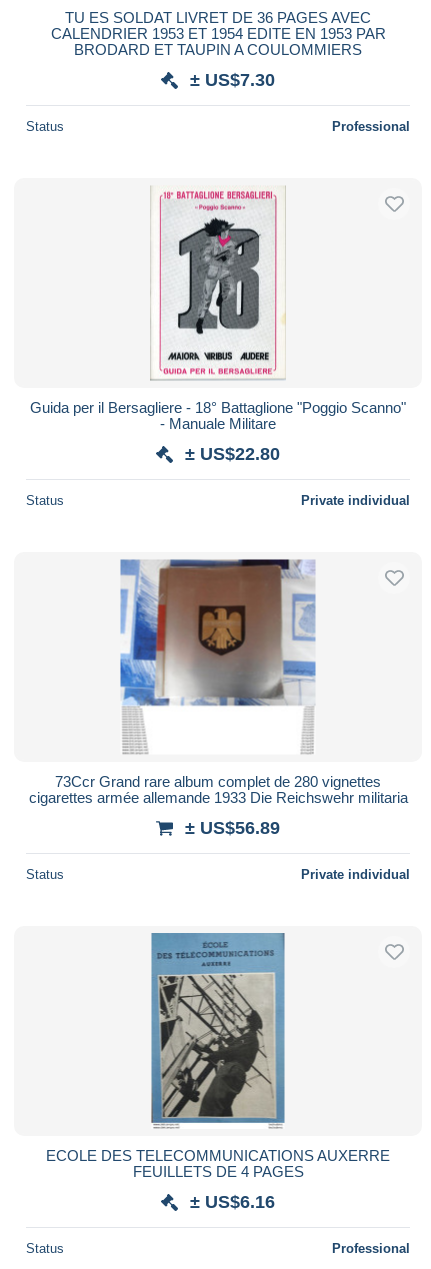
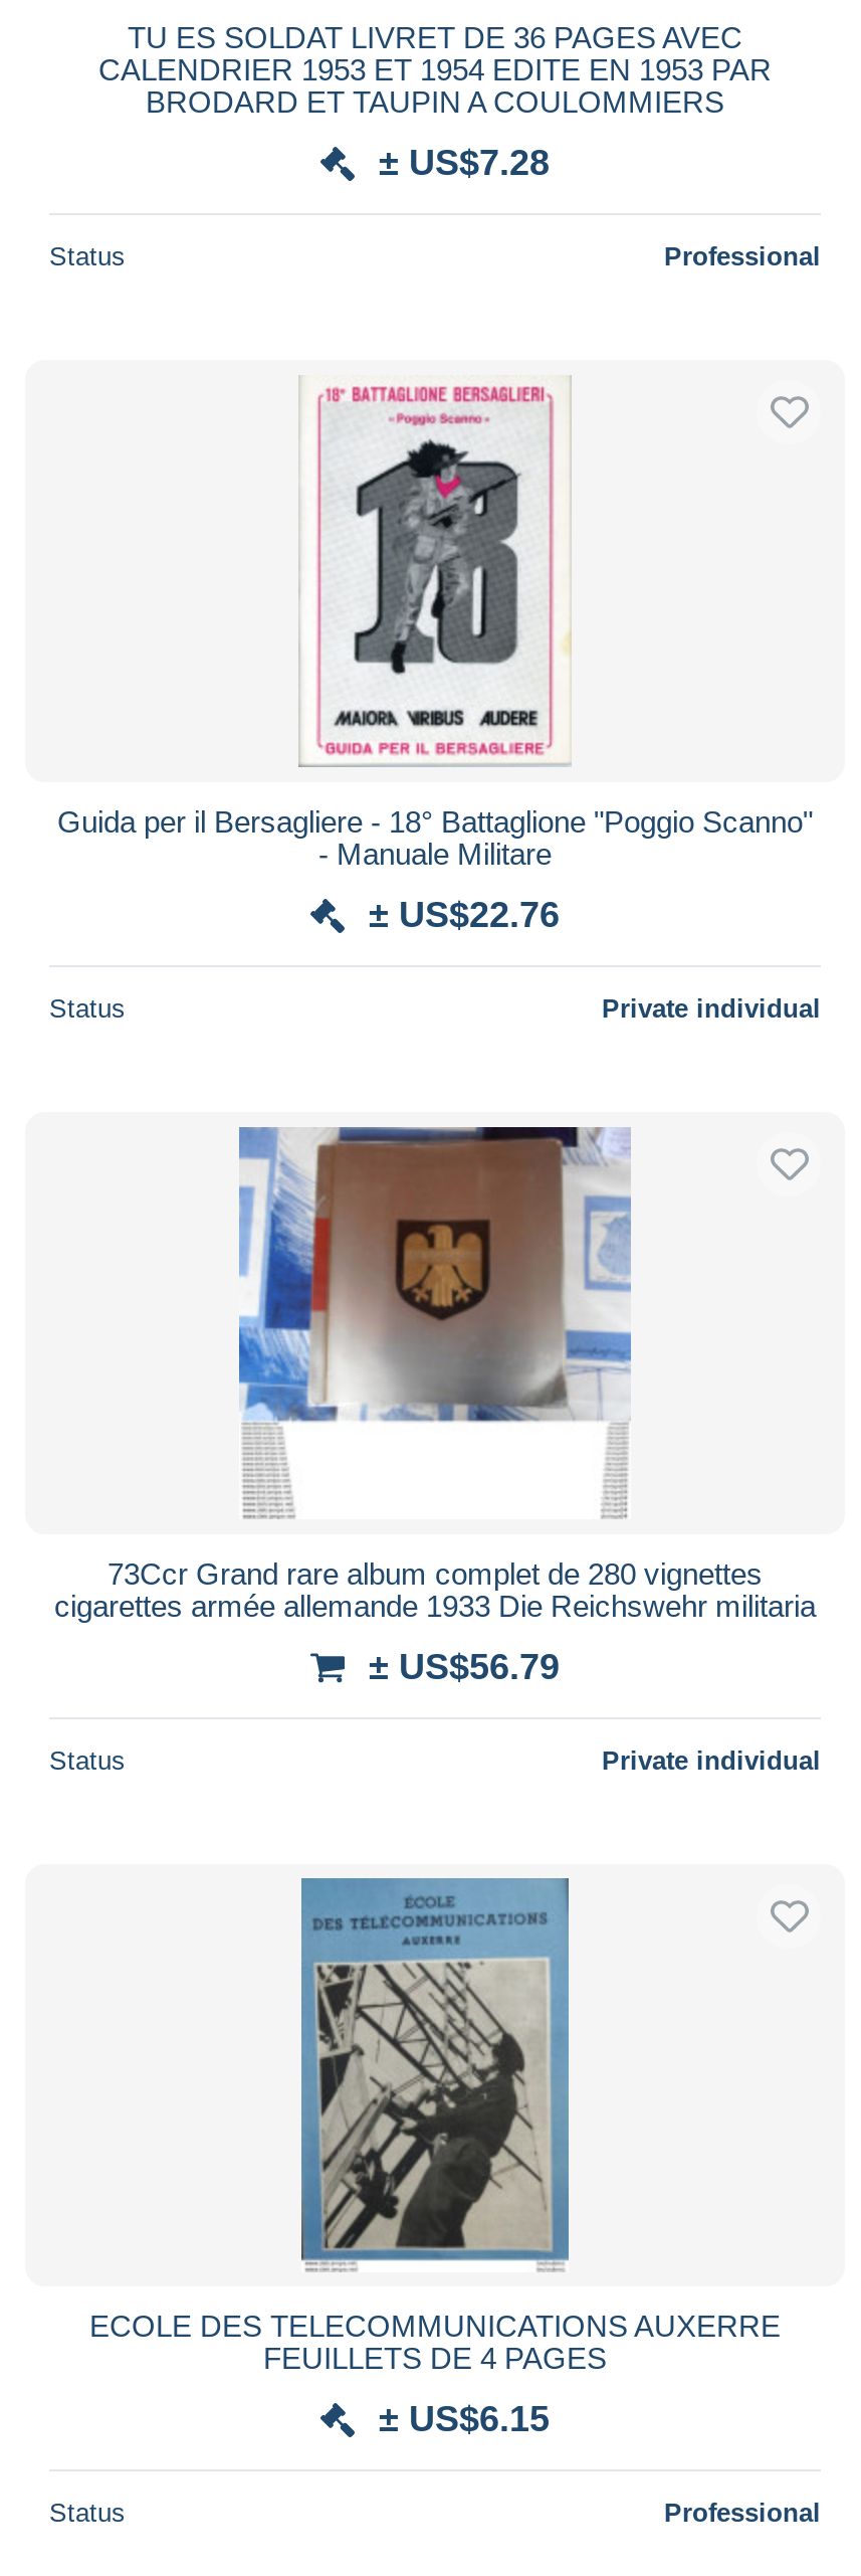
- ± US$7.30
+ ± US$7.28

- ± US$22.80
+ ± US$22.76

- ± US$56.89
+ ± US$56.79

- ± US$6.16
+ ± US$6.15
